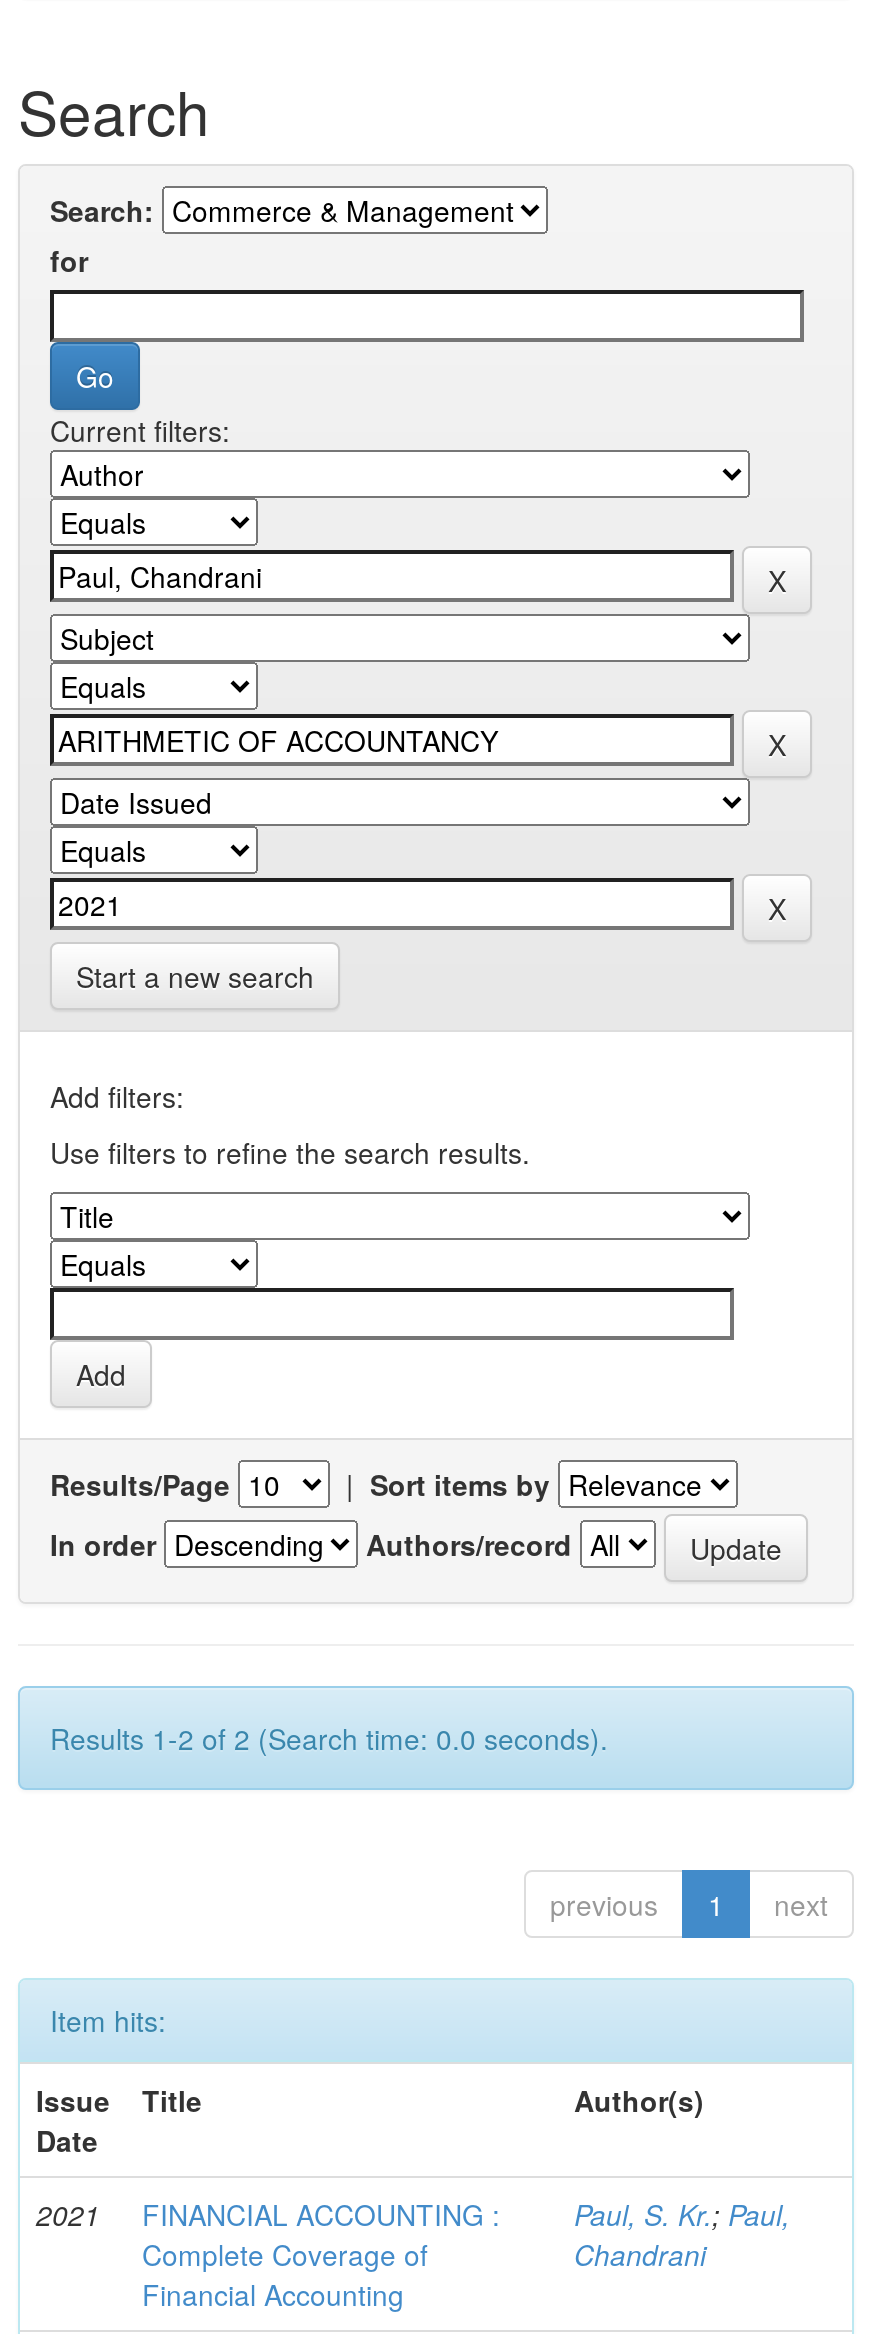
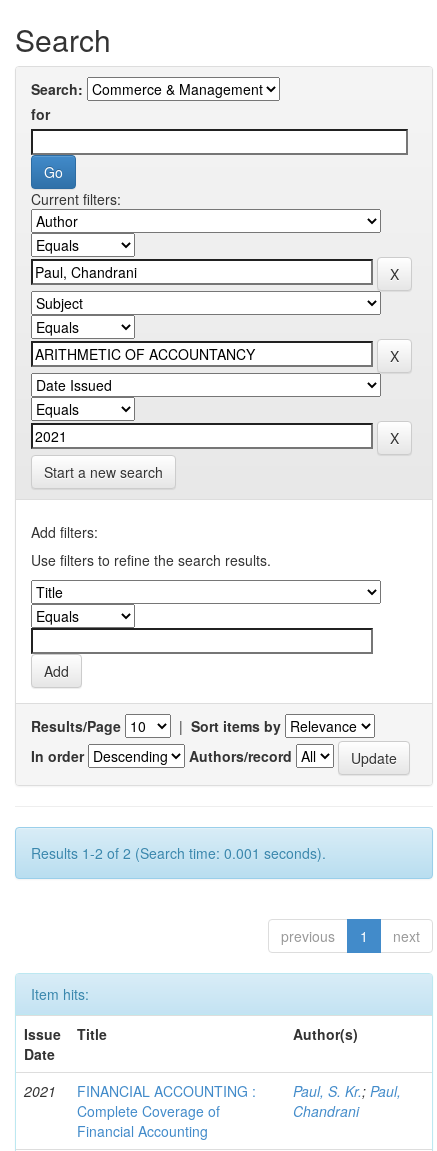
- Results 1-2 of 2 (Search time: 0.0 seconds).
+ Results 1-2 of 2 (Search time: 0.001 seconds).
